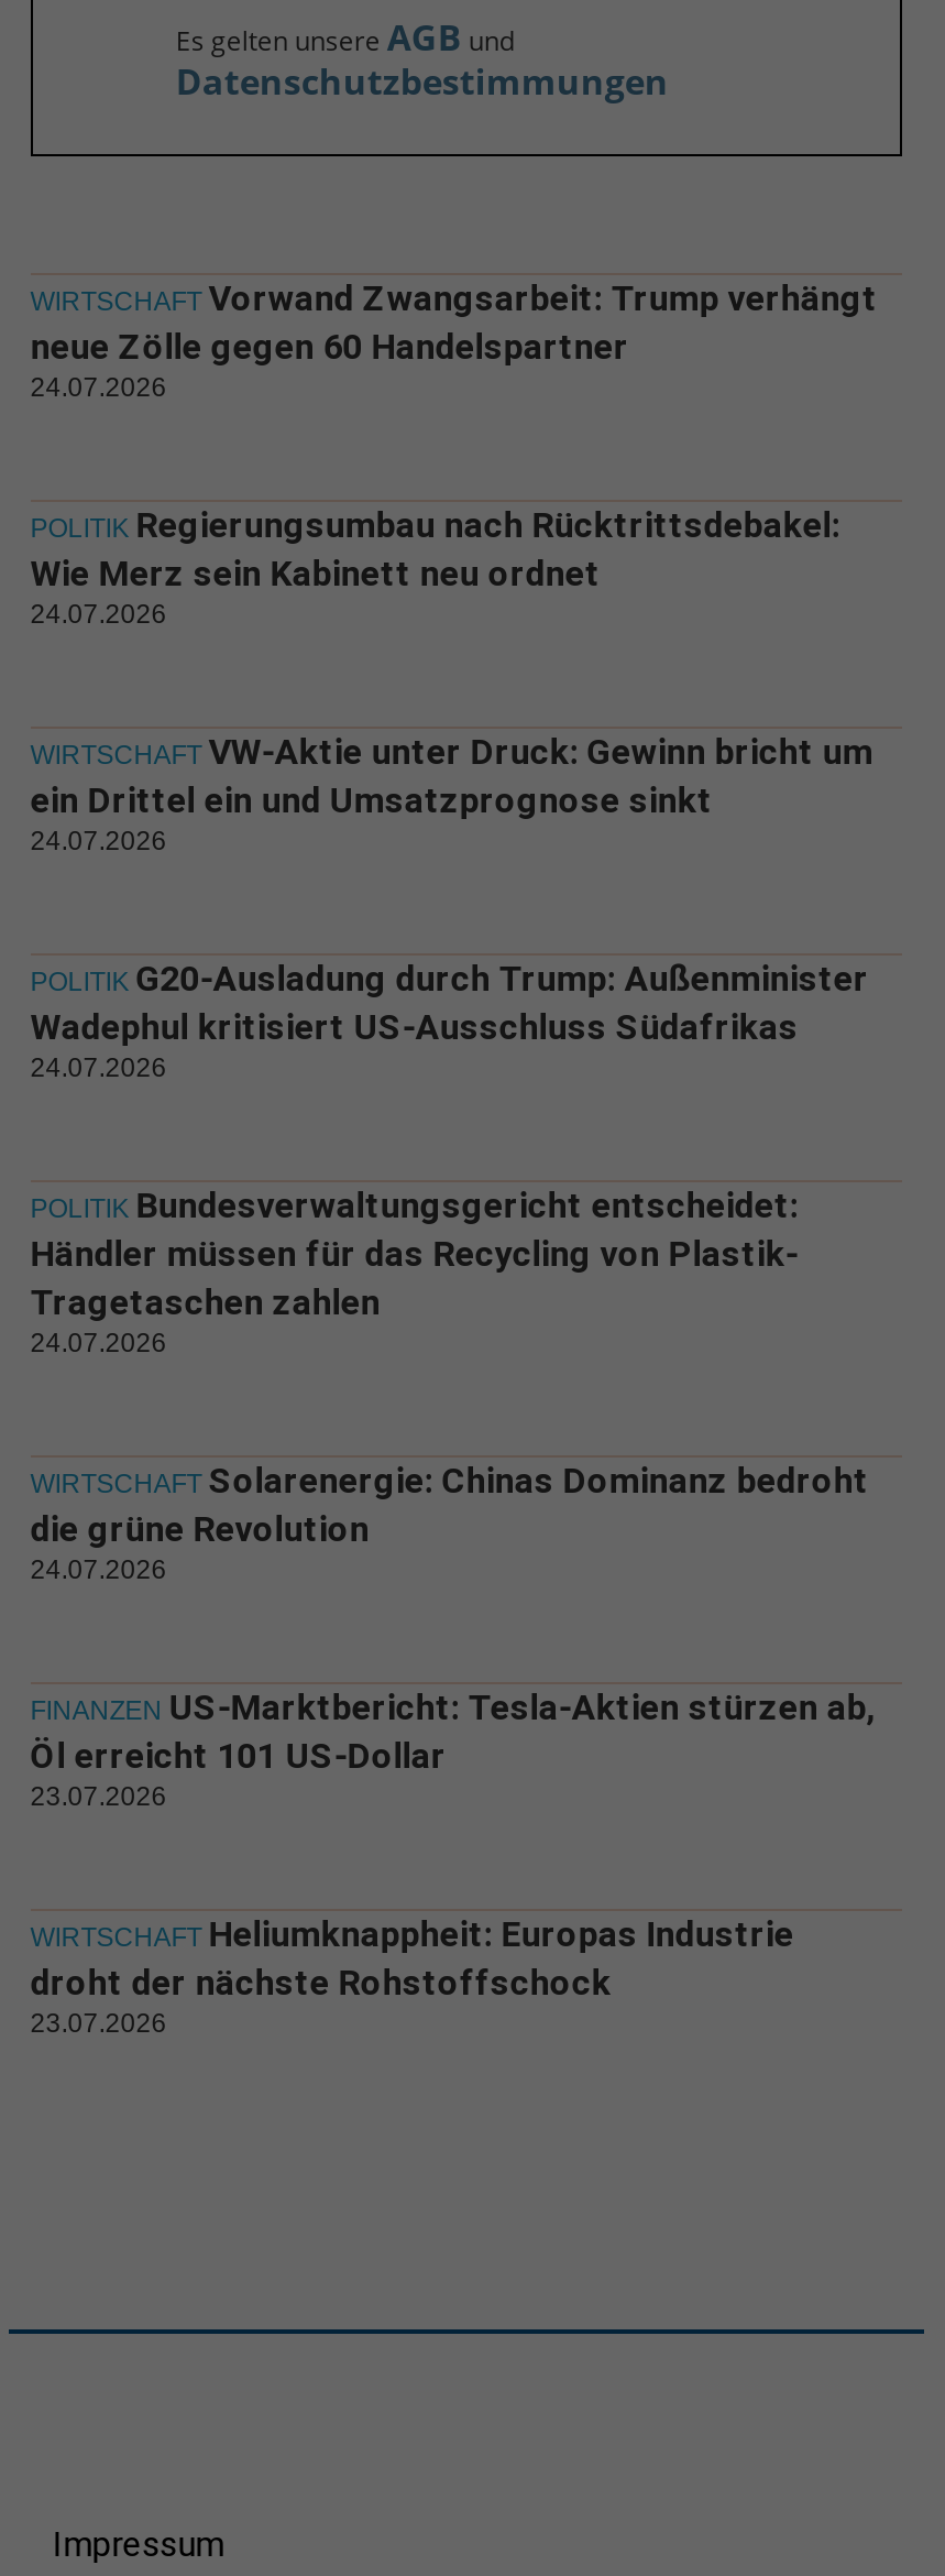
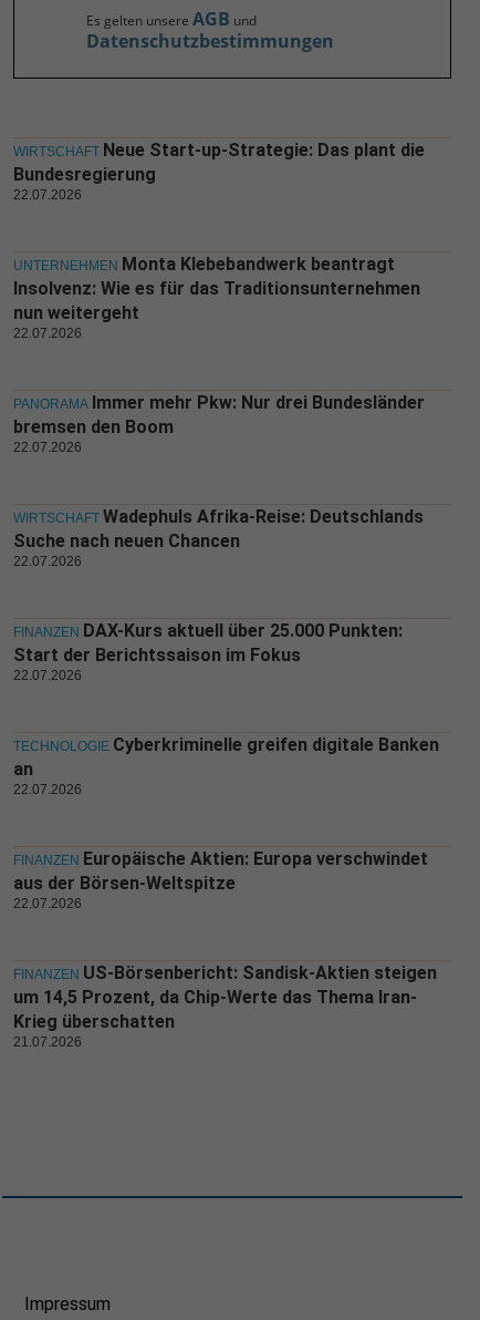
- WIRTSCHAFT Vorwand Zwangsarbeit: Trump verhängt
- neue Zölle gegen 60 Handelspartner
- 24.07.2026
+ WIRTSCHAFT Neue Start-up-Strategie: Das plant die
+ Bundesregierung
+ 22.07.2026

- POLITIK Regierungsumbau nach Rücktrittsdebakel:
- Wie Merz sein Kabinett neu ordnet
- 24.07.2026
+ UNTERNEHMEN Monta Klebebandwerk beantragt
+ Insolvenz: Wie es für das Traditionsunternehmen
+ nun weitergeht
+ 22.07.2026

- WIRTSCHAFT VW-Aktie unter Druck: Gewinn bricht um
- ein Drittel ein und Umsatzprognose sinkt
- 24.07.2026
+ PANORAMA Immer mehr Pkw: Nur drei Bundesländer
+ bremsen den Boom
+ 22.07.2026

- POLITIK G20-Ausladung durch Trump: Außenminister
- Wadephul kritisiert US-Ausschluss Südafrikas
- 24.07.2026
+ WIRTSCHAFT Wadephuls Afrika-Reise: Deutschlands
+ Suche nach neuen Chancen
+ 22.07.2026

- POLITIK Bundesverwaltungsgericht entscheidet:
- Händler müssen für das Recycling von Plastik-
- Tragetaschen zahlen
- 24.07.2026
+ FINANZEN DAX-Kurs aktuell über 25.000 Punkten:
+ Start der Berichtssaison im Fokus
+ 22.07.2026

- WIRTSCHAFT Solarenergie: Chinas Dominanz bedroht
- die grüne Revolution
- 24.07.2026
+ TECHNOLOGIE Cyberkriminelle greifen digitale Banken
+ an
+ 22.07.2026

- FINANZEN US-Marktbericht: Tesla-Aktien stürzen ab,
- Öl erreicht 101 US-Dollar
- 23.07.2026
+ FINANZEN Europäische Aktien: Europa verschwindet
+ aus der Börsen-Weltspitze
+ 22.07.2026

- WIRTSCHAFT Heliumknappheit: Europas Industrie
- droht der nächste Rohstoffschock
- 23.07.2026
+ FINANZEN US-Börsenbericht: Sandisk-Aktien steigen
+ um 14,5 Prozent, da Chip-Werte das Thema Iran-
+ Krieg überschatten
+ 21.07.2026
